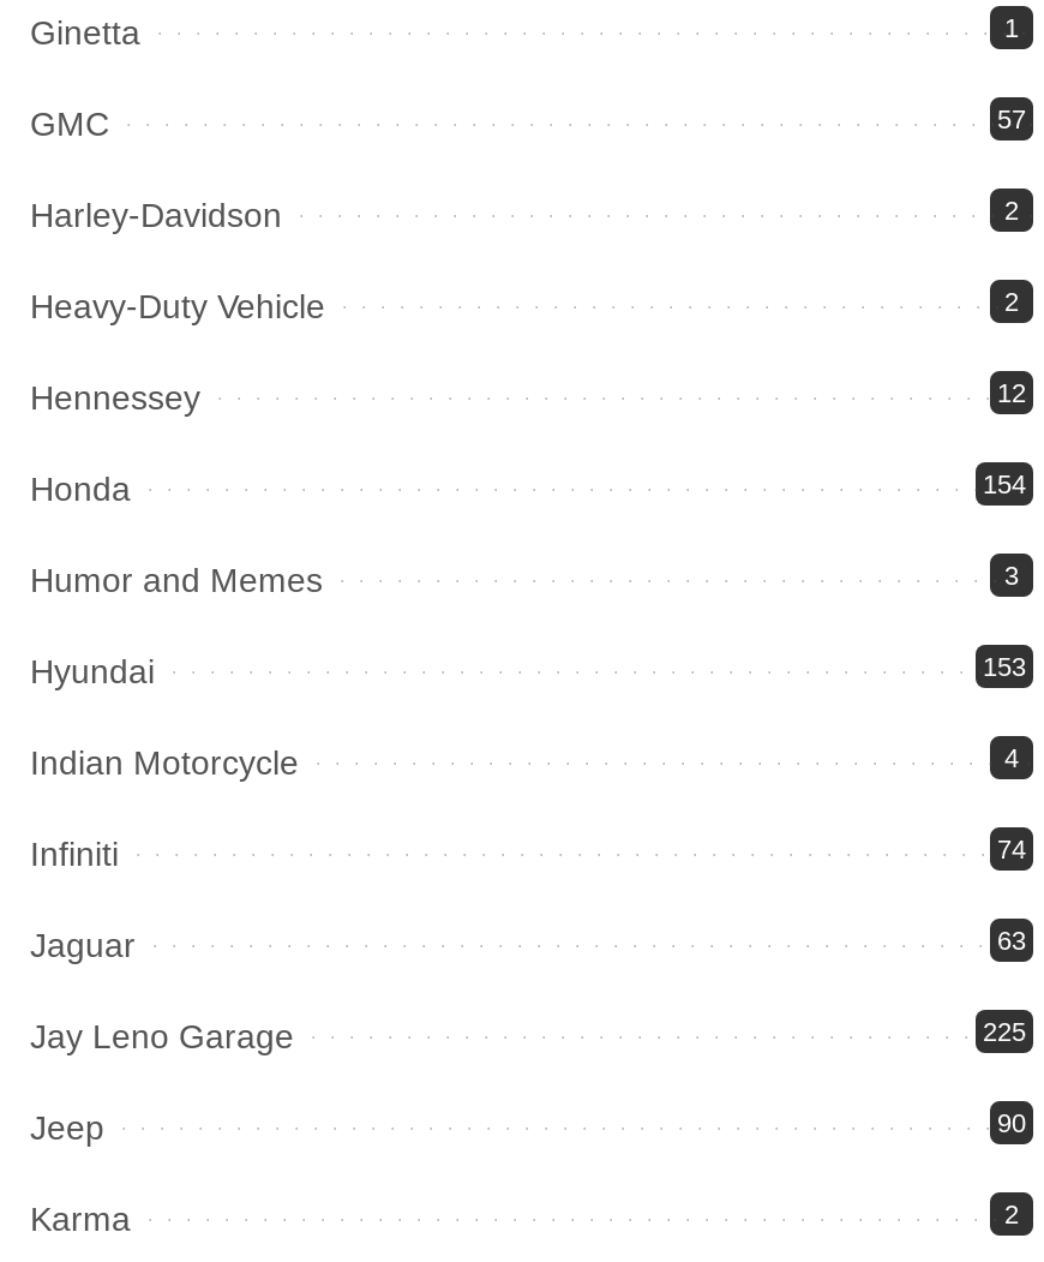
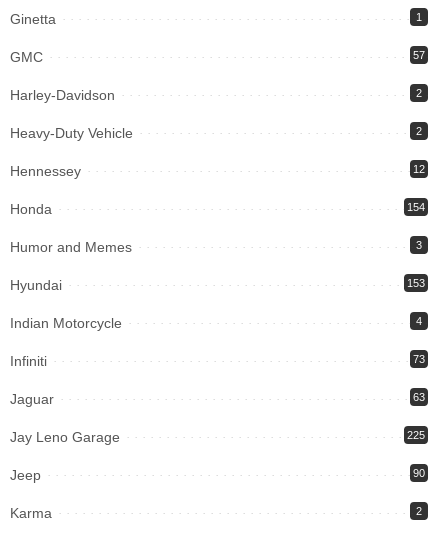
- 74
+ 73
